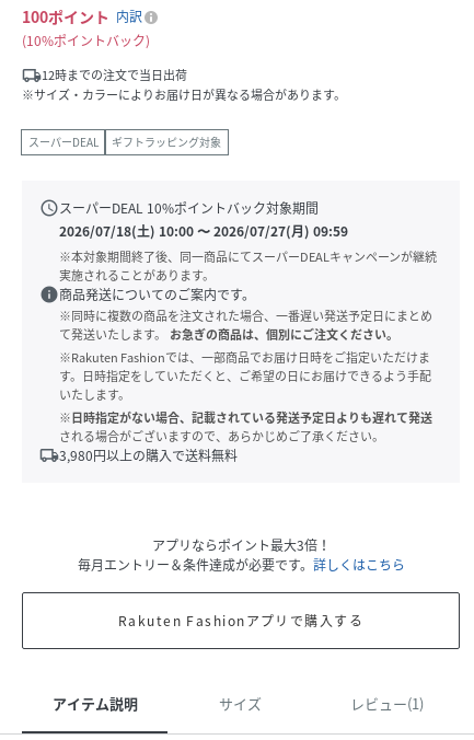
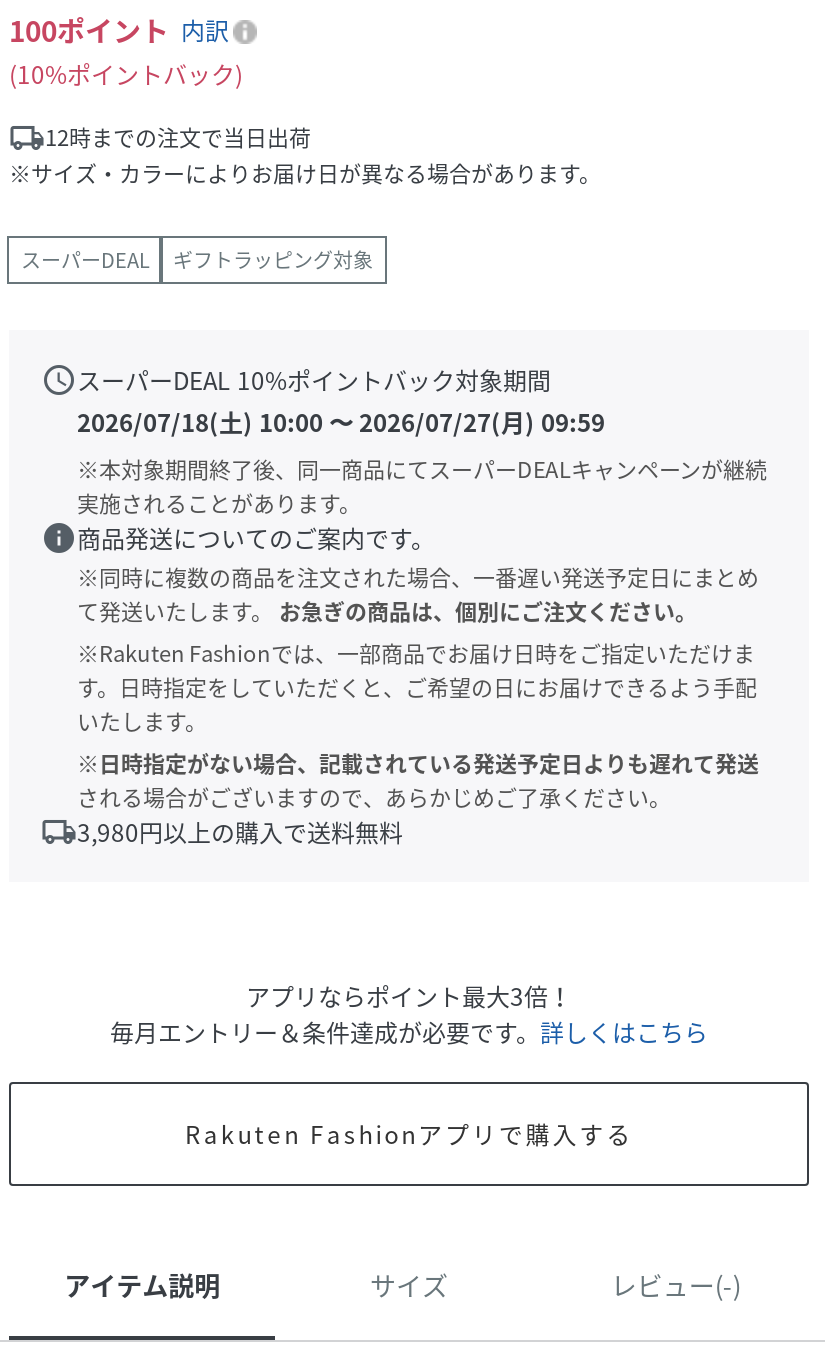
- レビュー(1)
+ レビュー(-)
